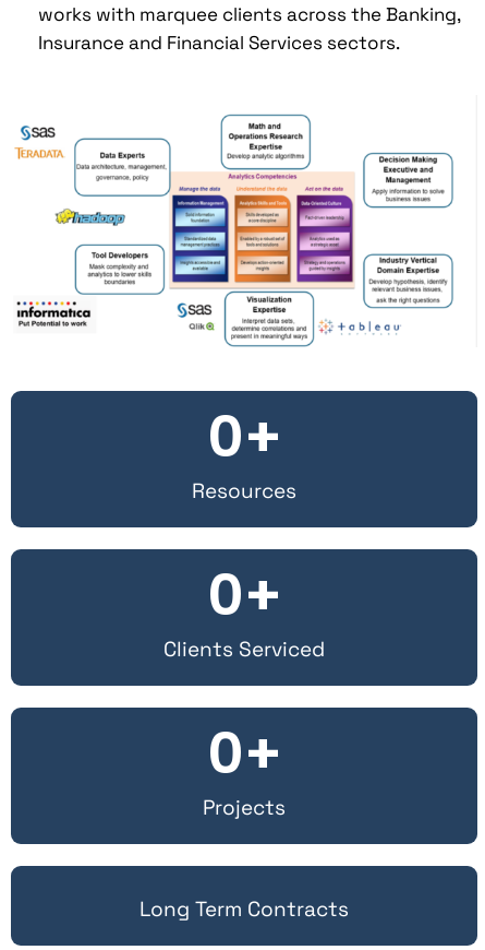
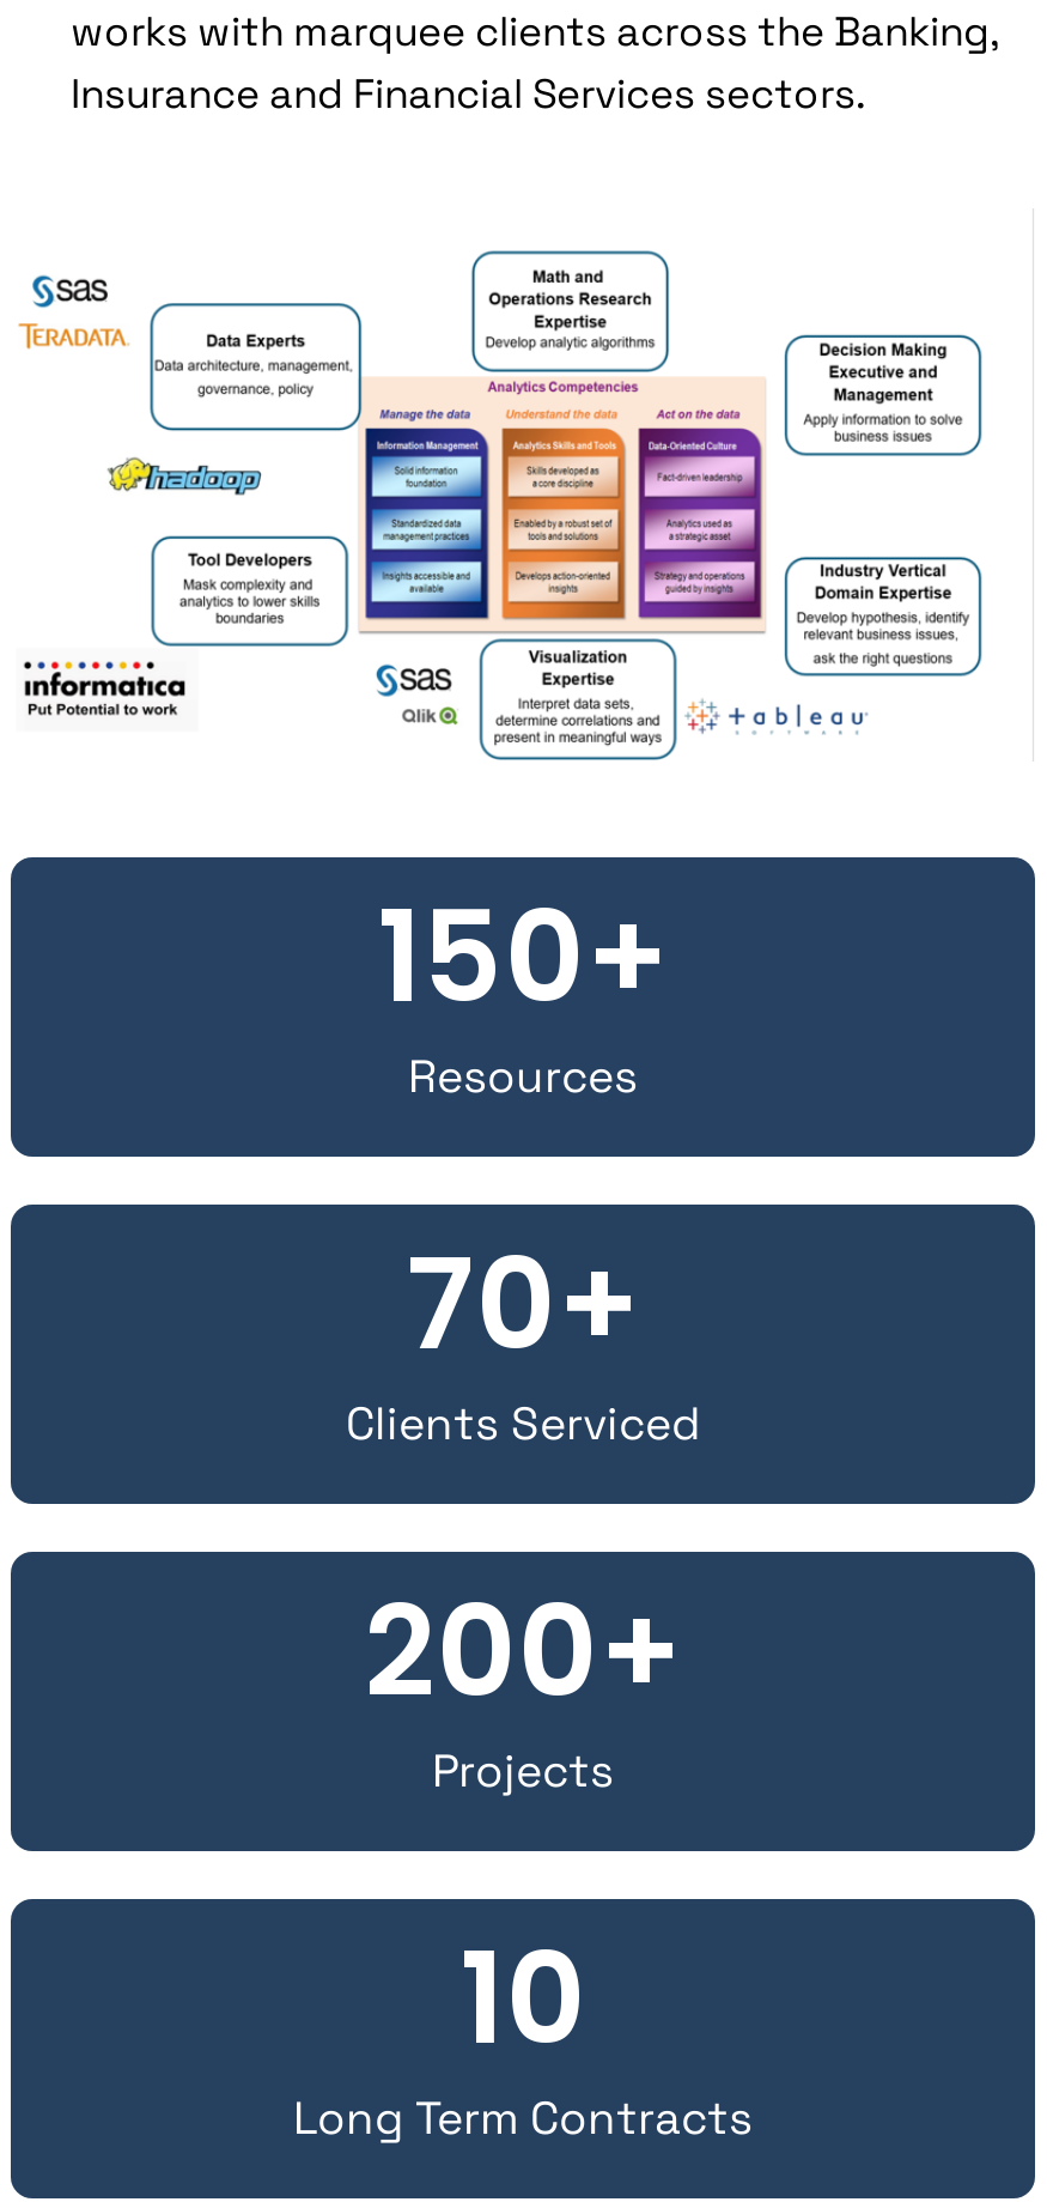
- 0+
+ 150+

- 0+
+ 70+

- 0+
+ 200+

+ 10
